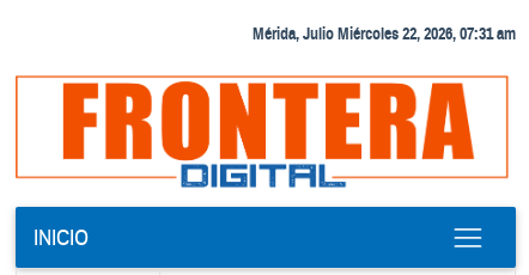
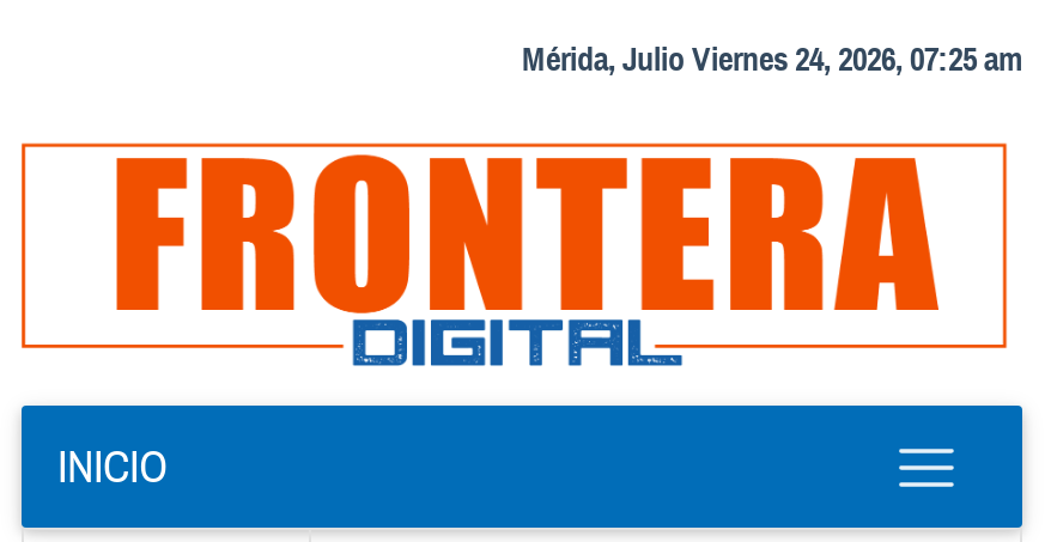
- Mérida, Julio Miércoles 22, 2026, 07:31 am
+ Mérida, Julio Viernes 24, 2026, 07:25 am
